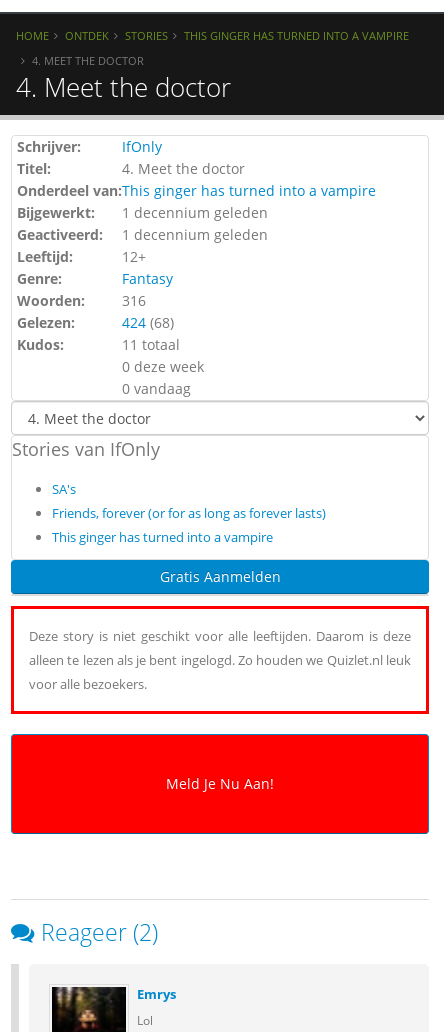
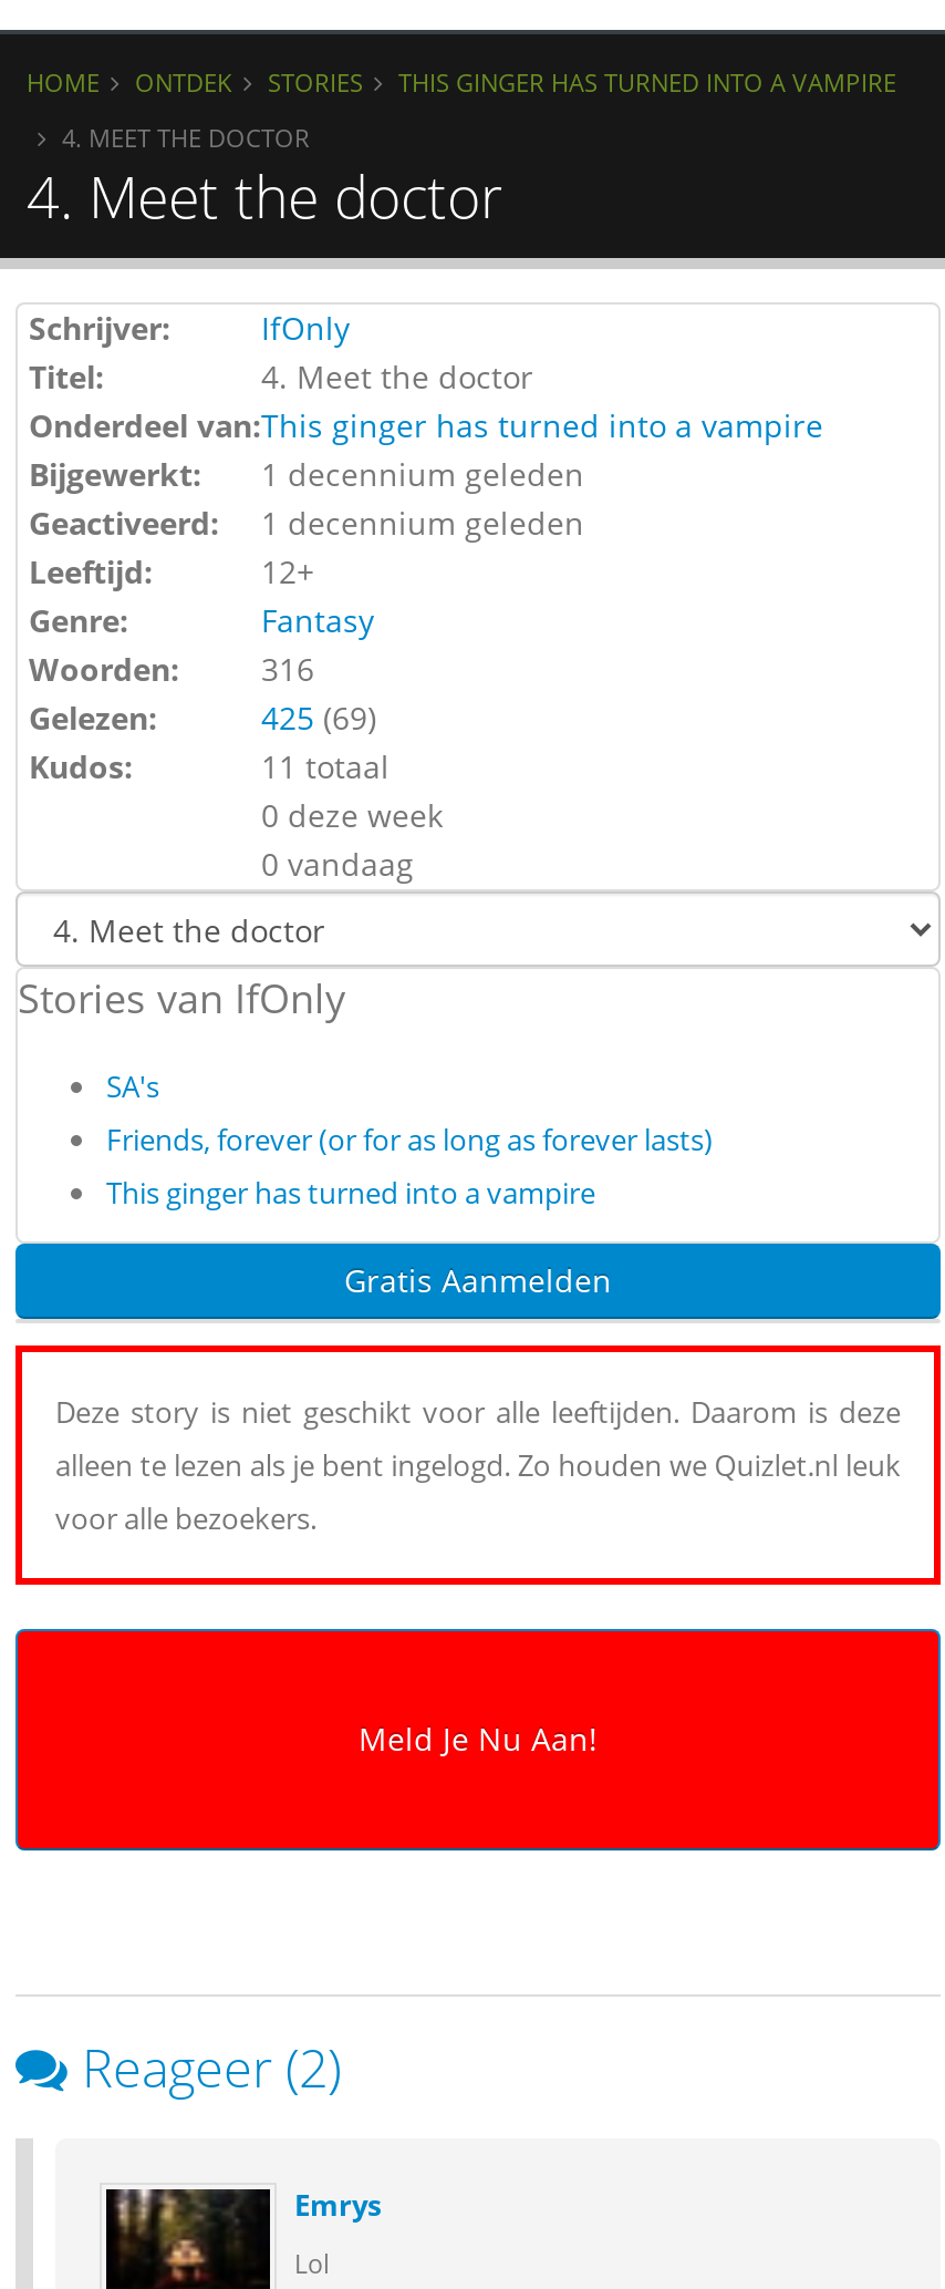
- 424 (68)
+ 425 (69)
